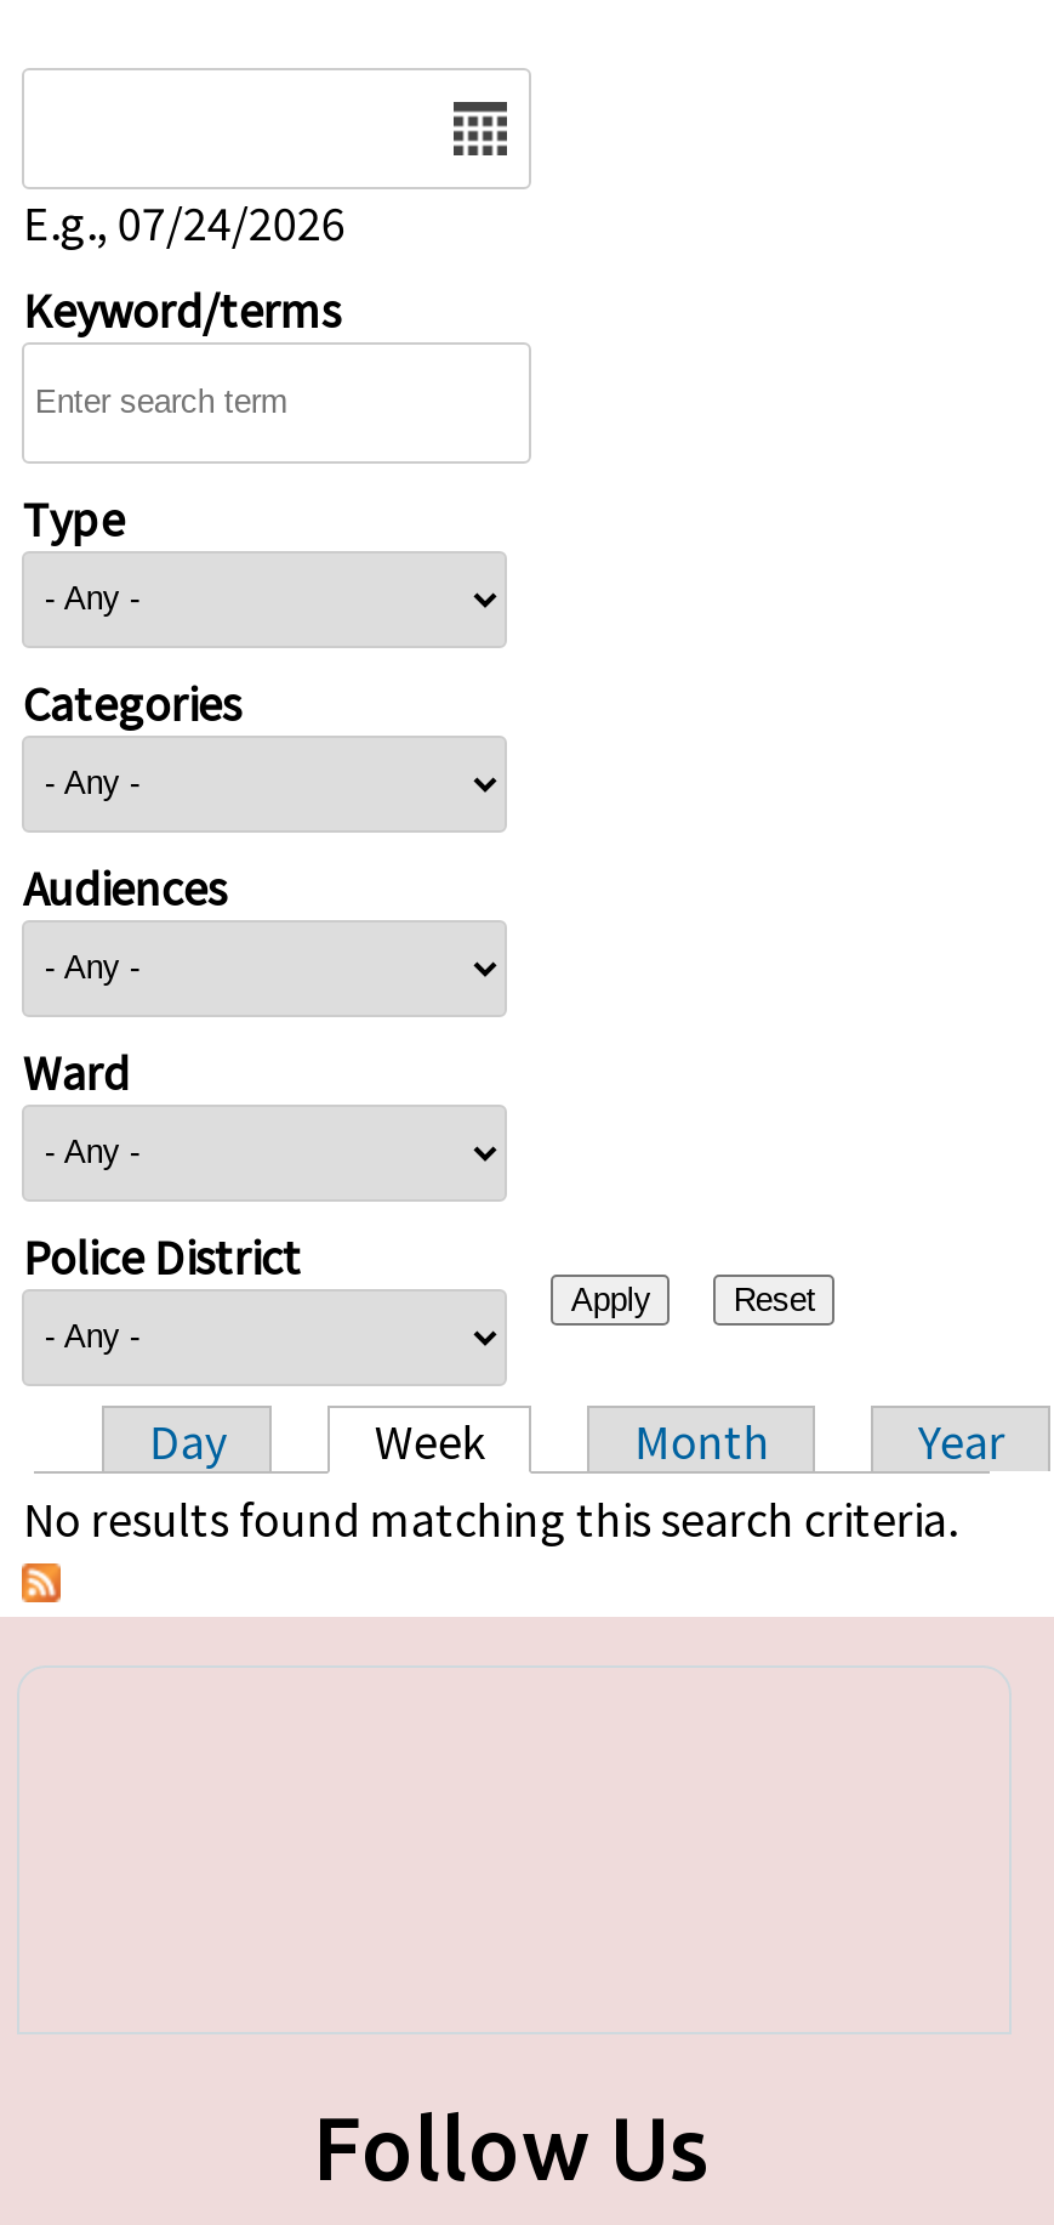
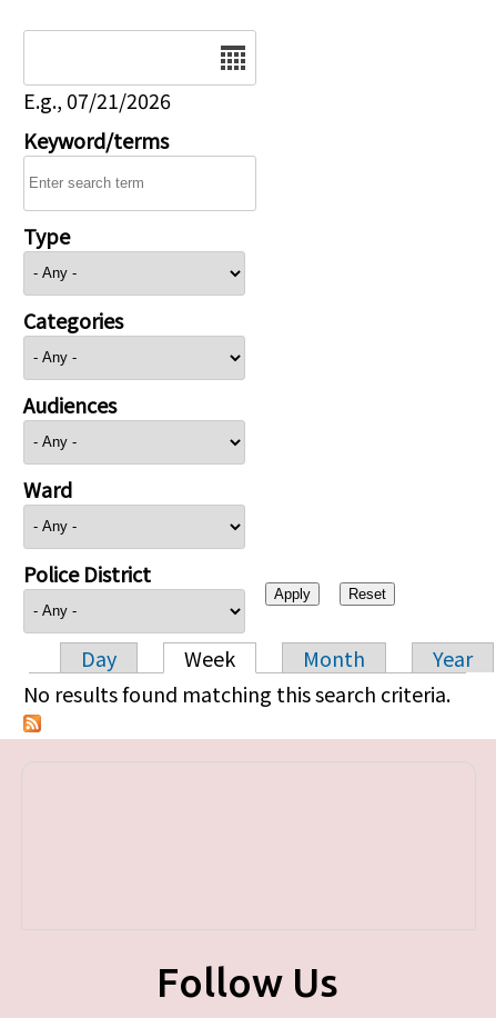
- E.g., 07/24/2026
+ E.g., 07/21/2026
